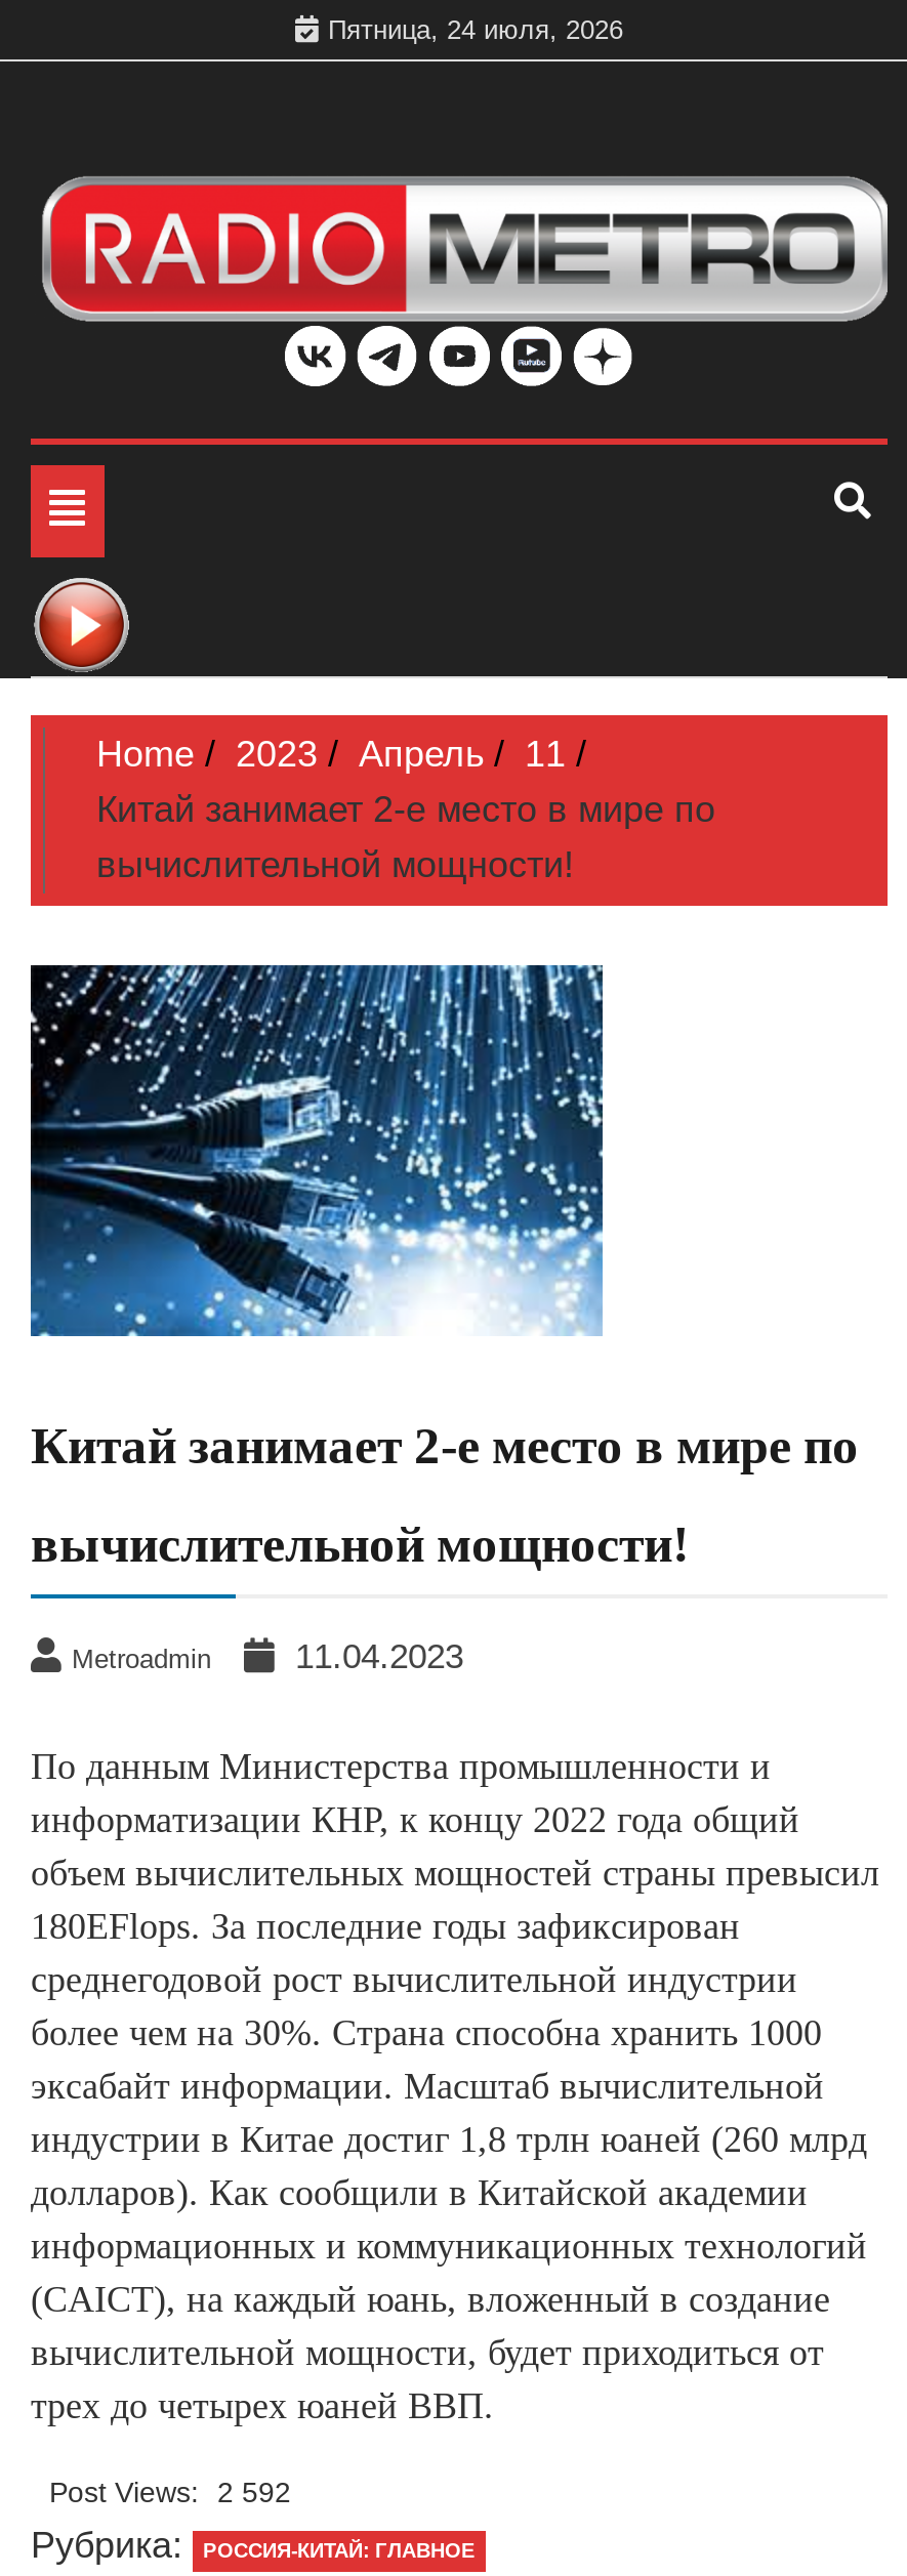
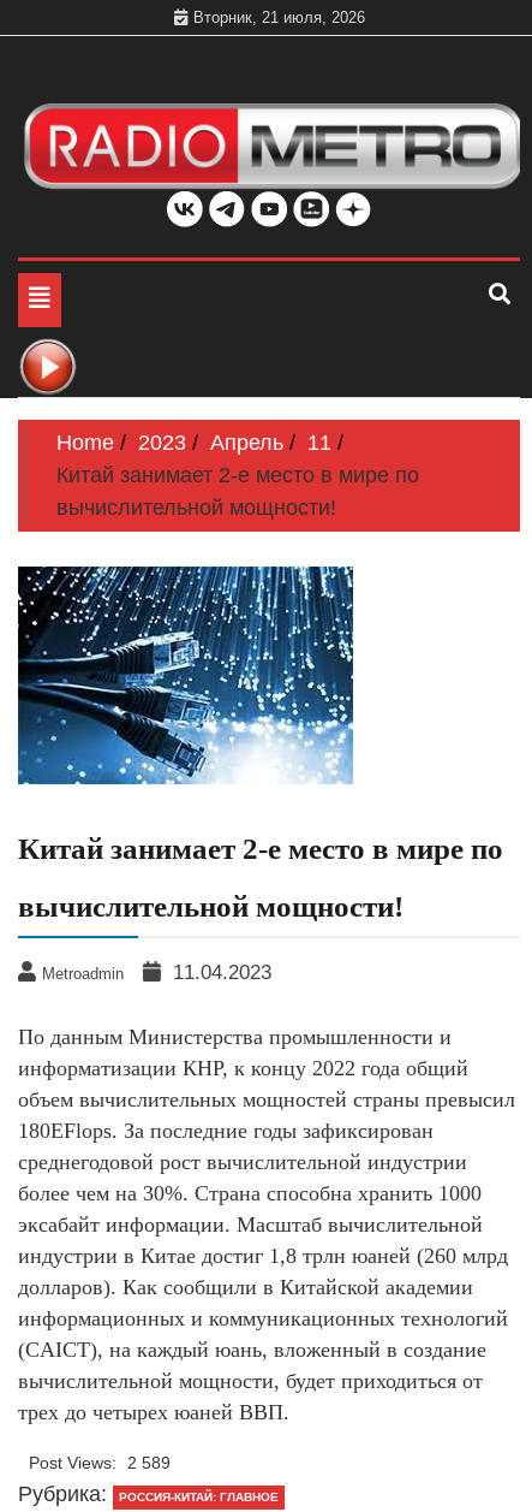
- Пятница, 24 июля, 2026
+ Вторник, 21 июля, 2026

- Post Views: 2 592
+ Post Views: 2 589
